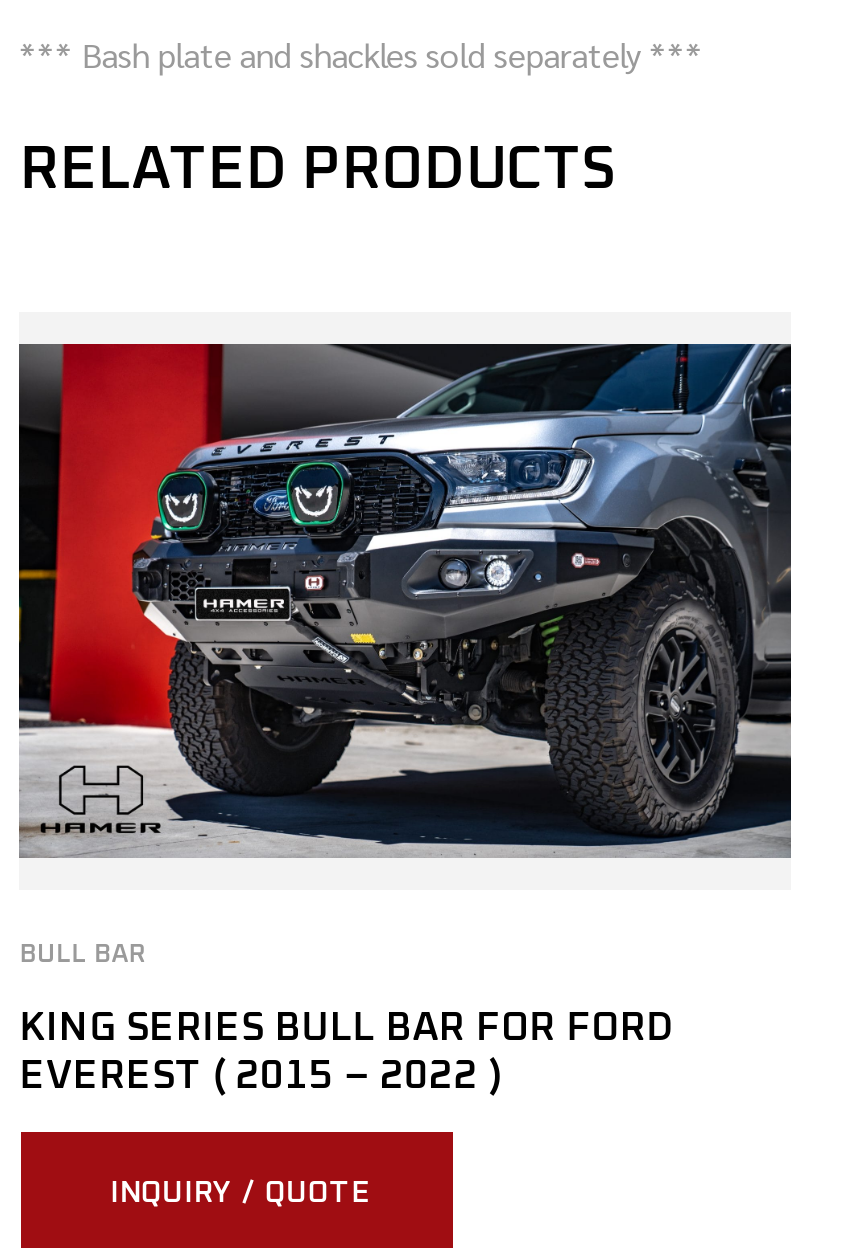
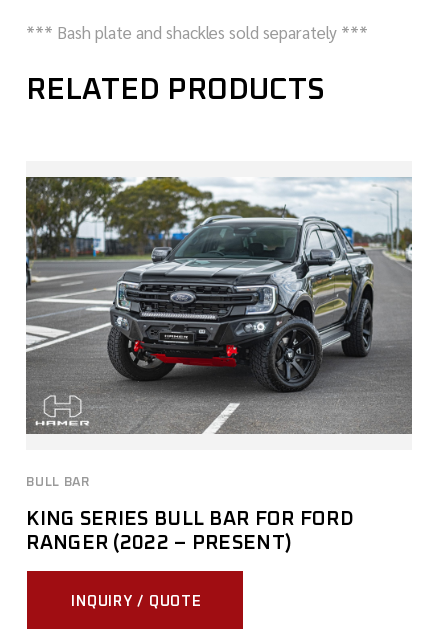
- [image]
+ [image]

- EVEREST ( 2015 – 2022 )
+ RANGER (2022 – PRESENT)
